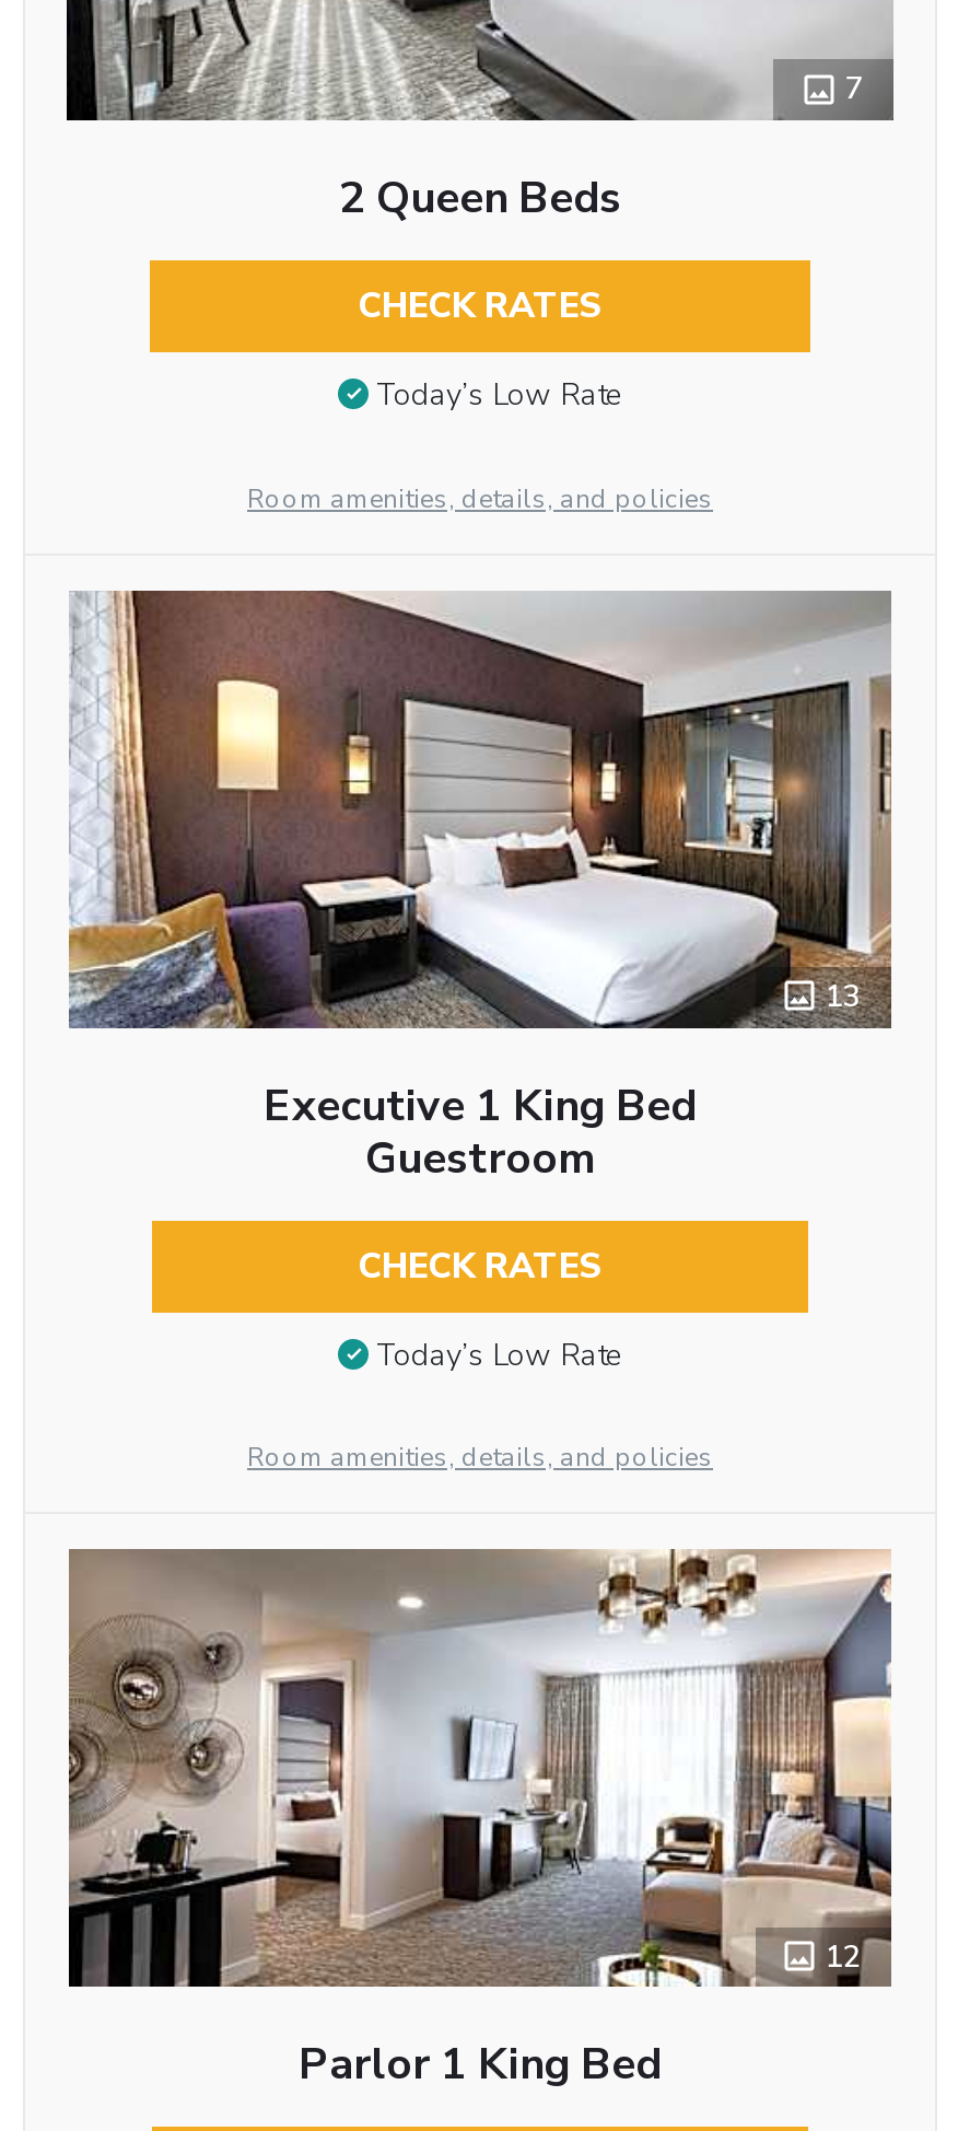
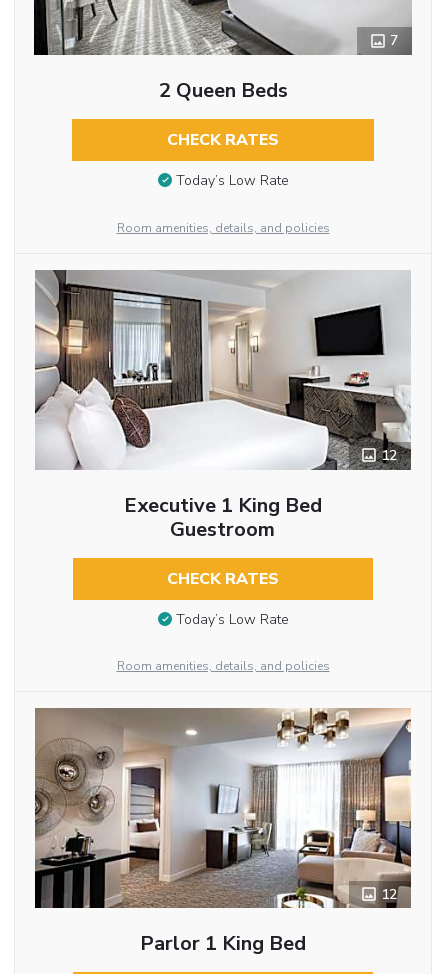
- [image]
- 13
+ [image]
+ 12
